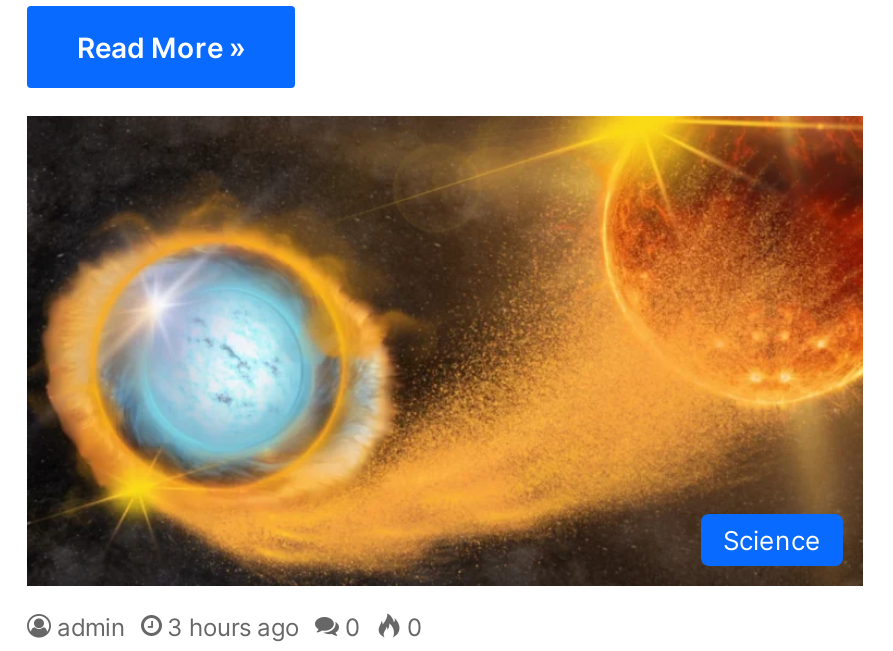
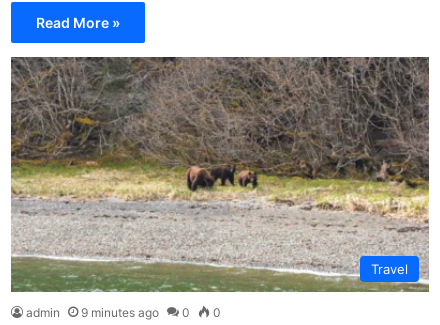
- [image]
- Science
+ [image]
+ Travel

- admin 3 hours ago 0 0
+ admin 9 minutes ago 0 0
